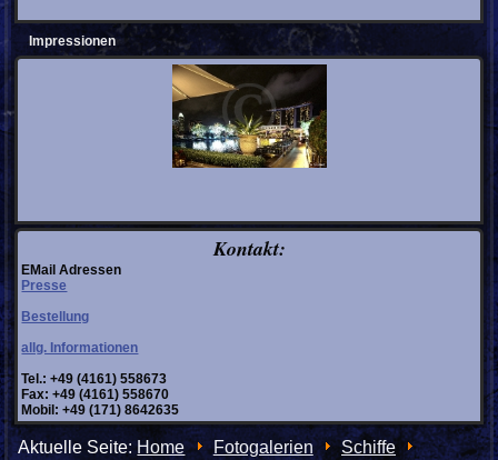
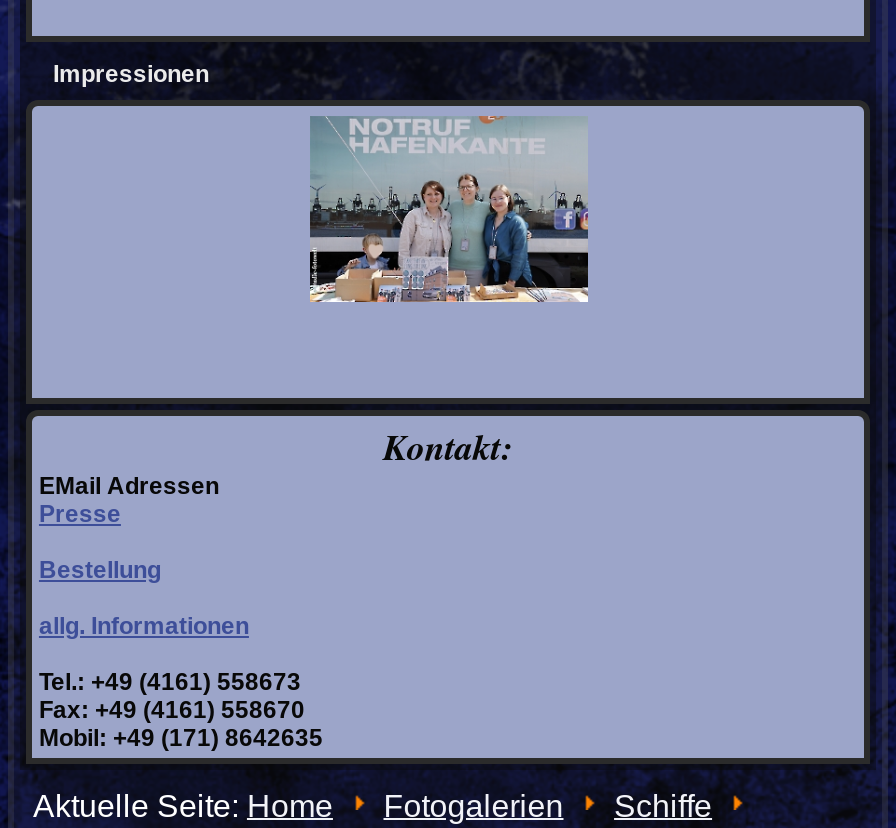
- [image]
+ [image]
